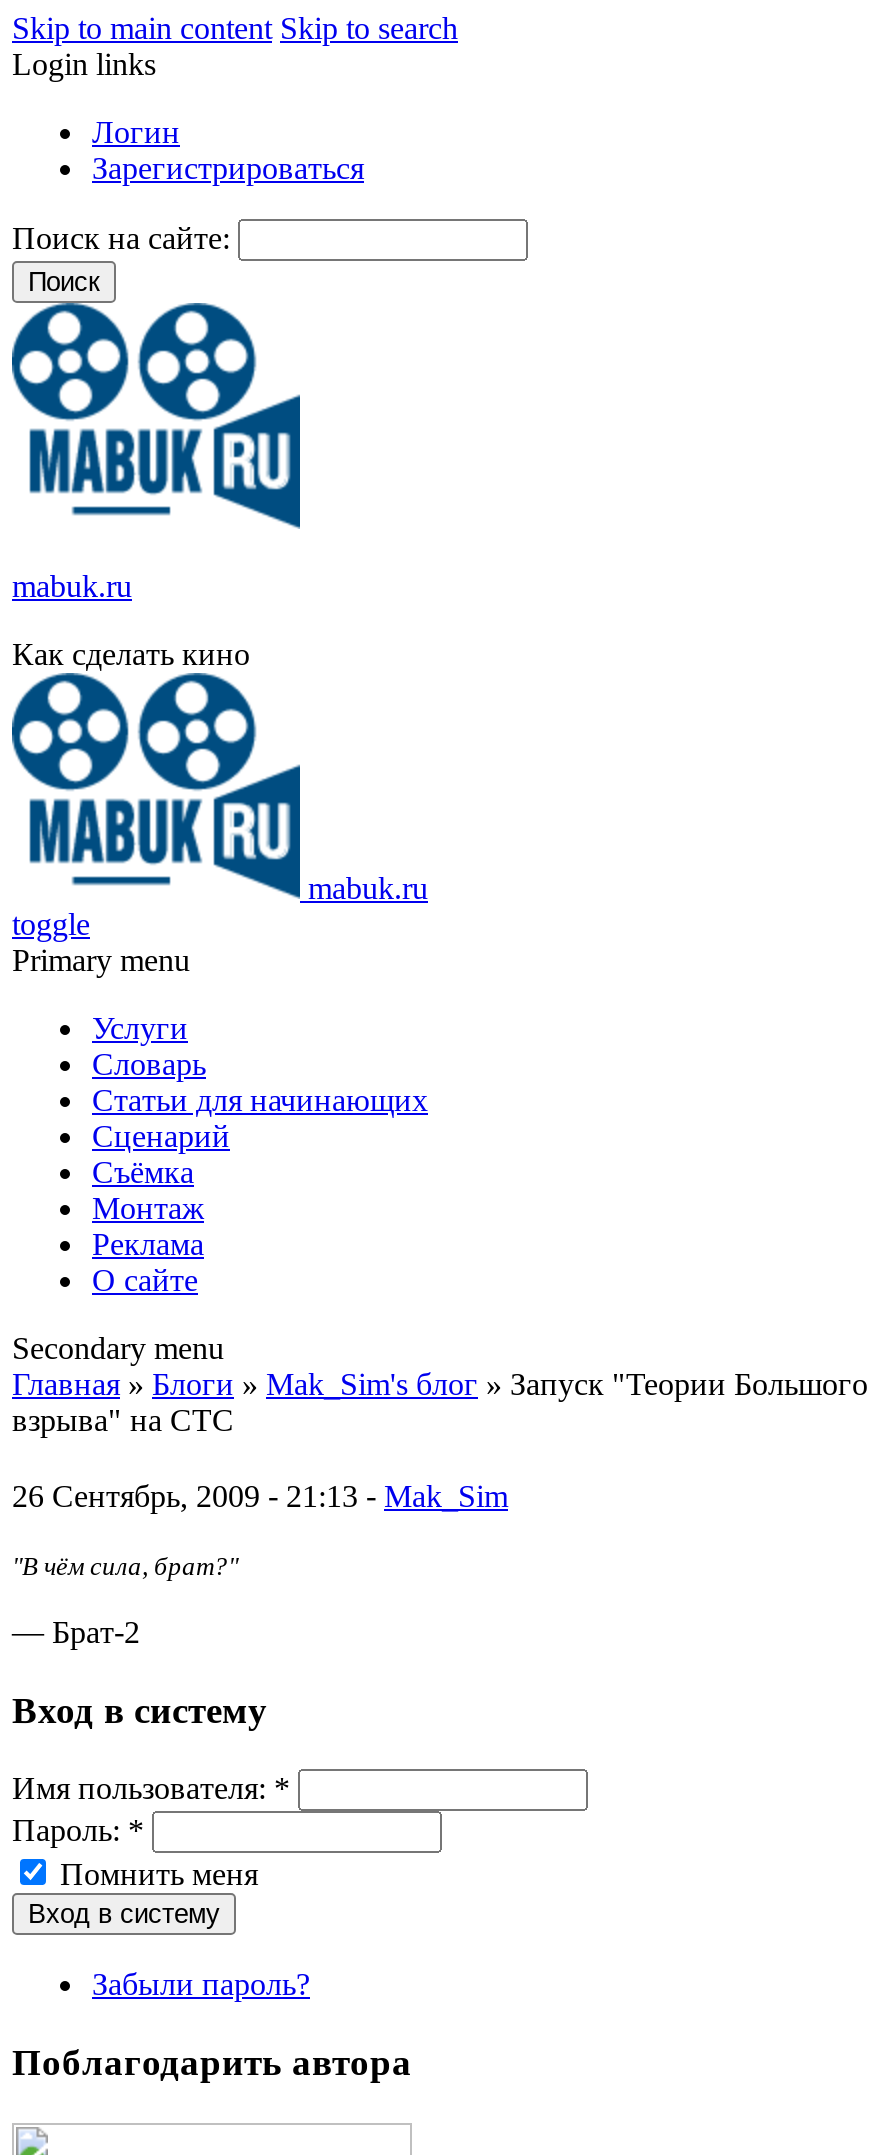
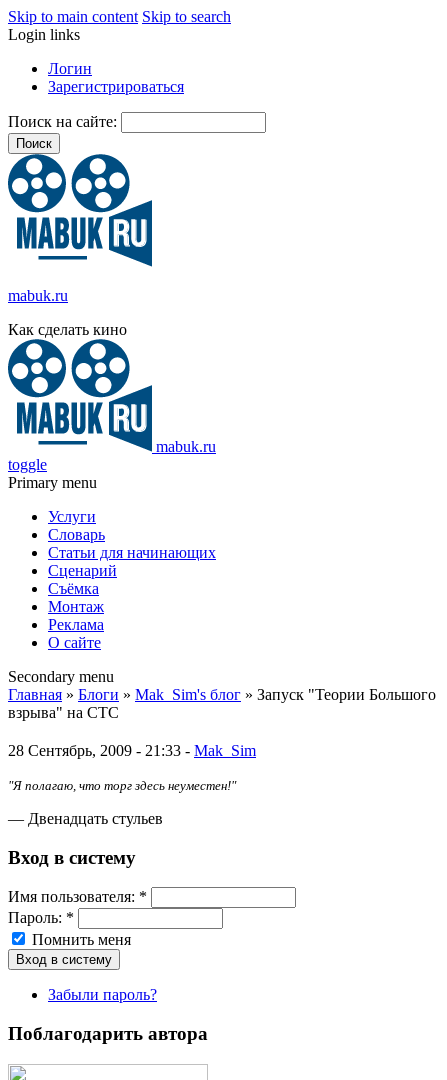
- 26 Сентябрь, 2009 - 21:13 - Mak_Sim
+ 28 Сентябрь, 2009 - 21:33 - Mak_Sim

- "В чём сила, брат?"
+ "Я полагаю, что торг здесь неуместен!"

- — Брат-2
+ — Двенадцать стульев
